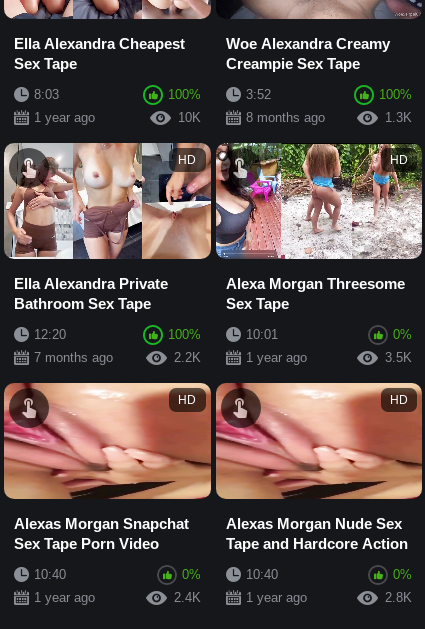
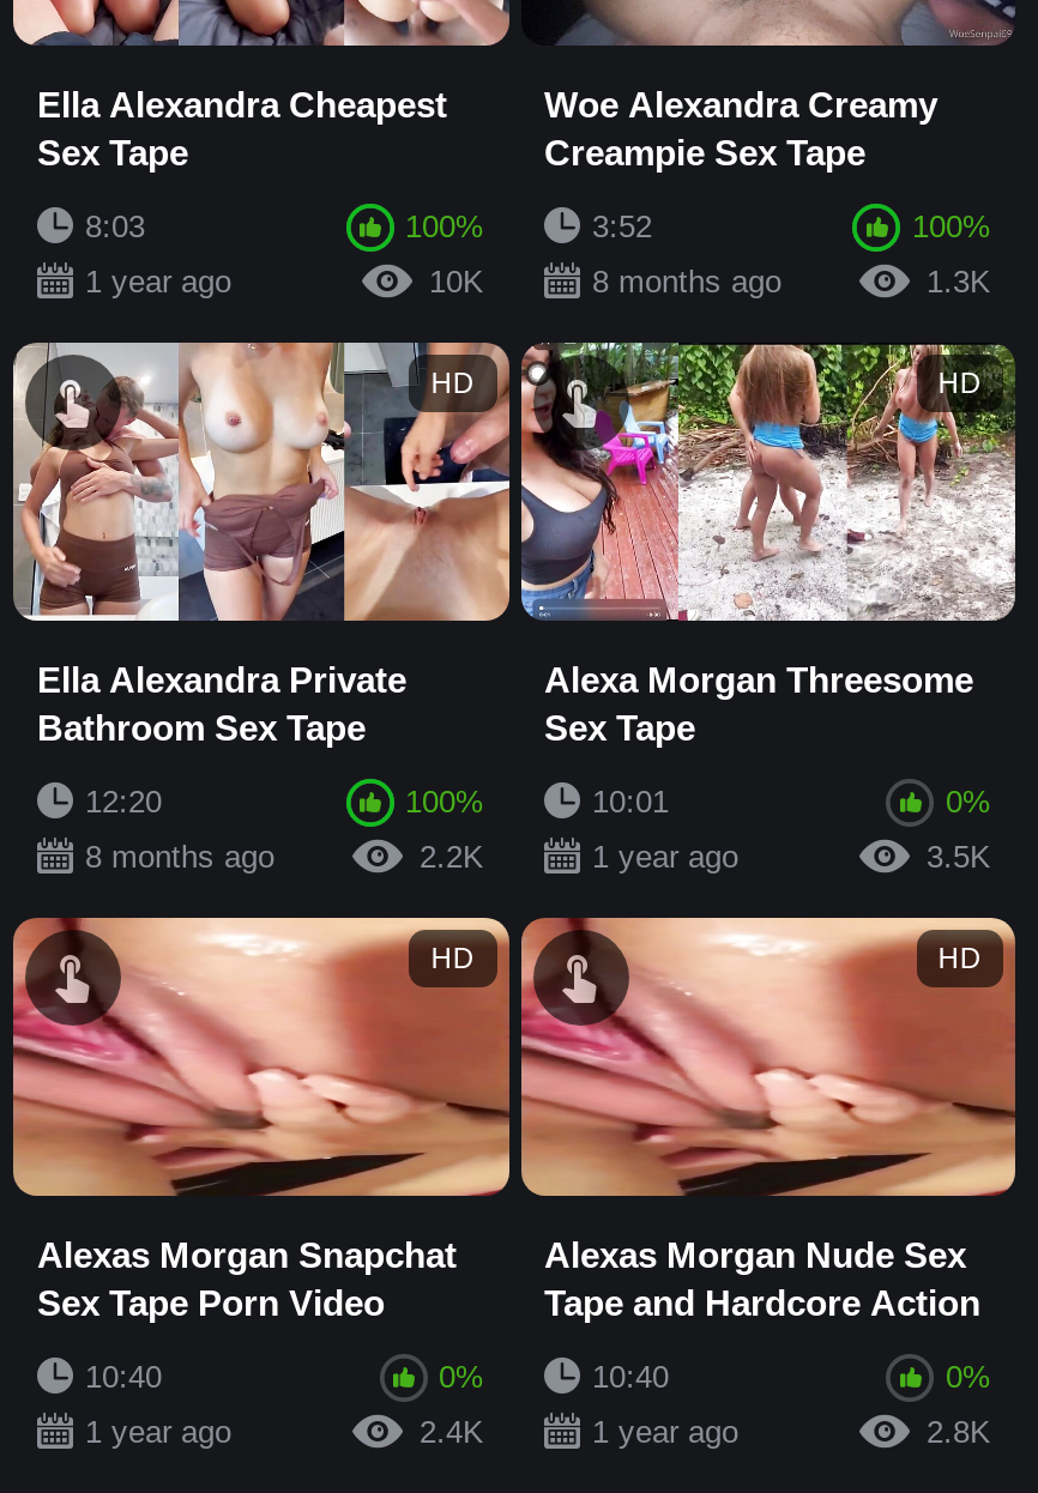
- 7 months ago
+ 8 months ago
